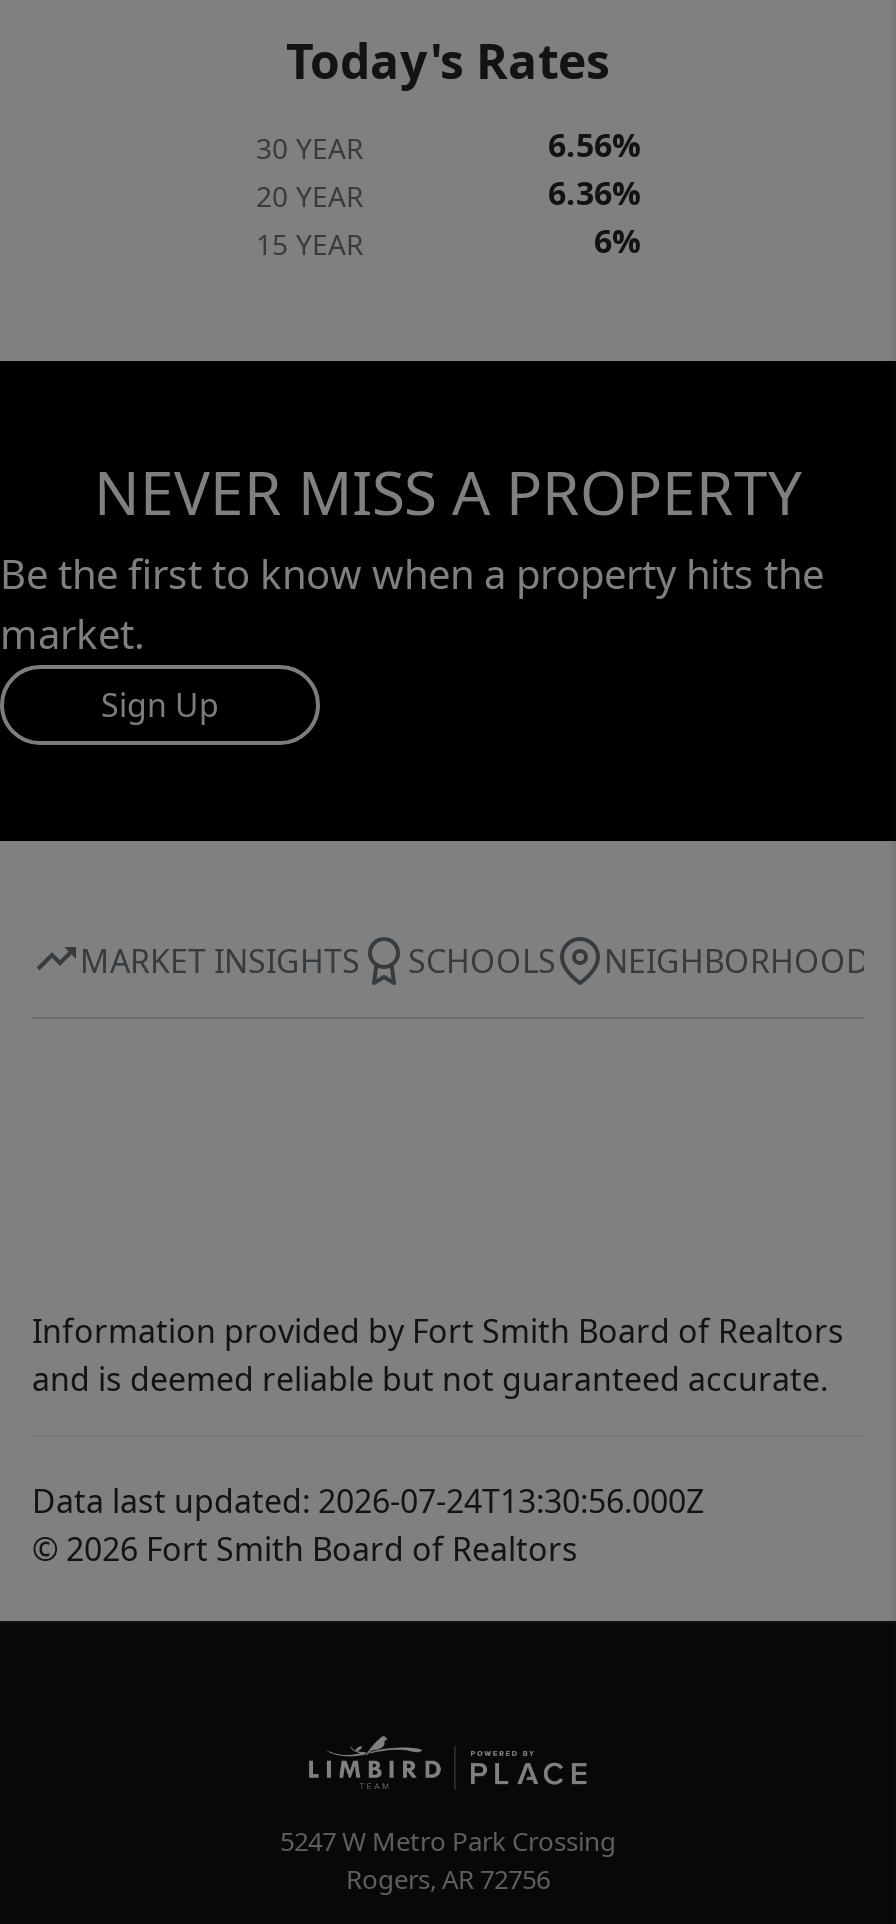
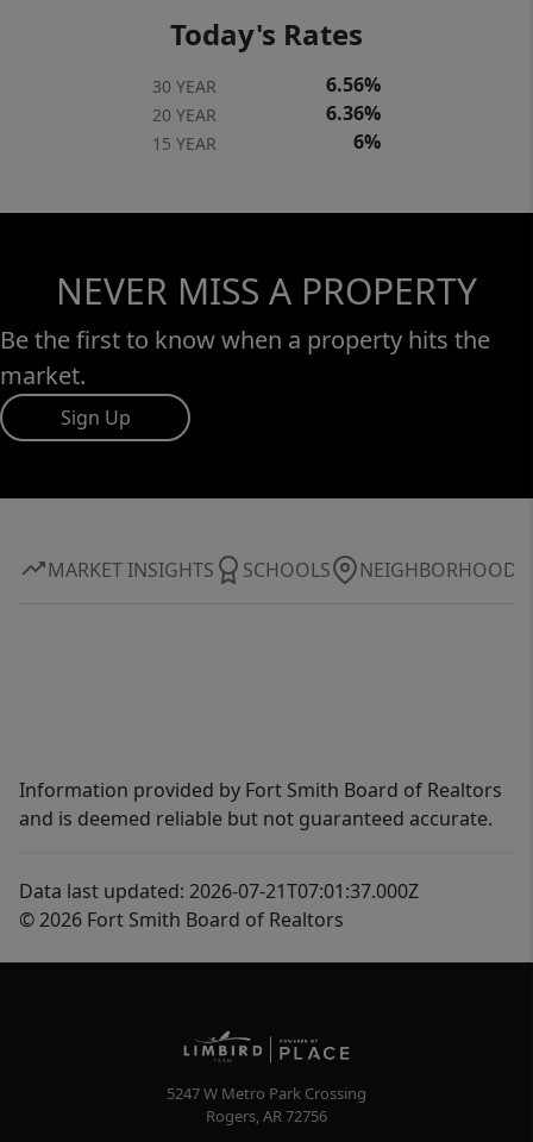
- Data last updated: 2026-07-24T13:30:56.000Z
+ Data last updated: 2026-07-21T07:01:37.000Z
